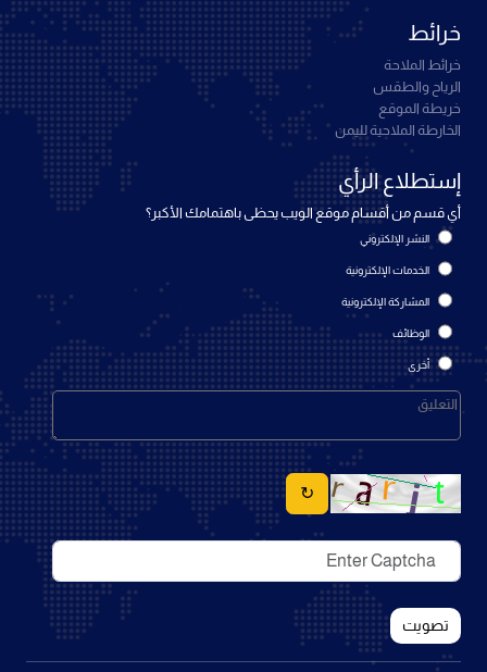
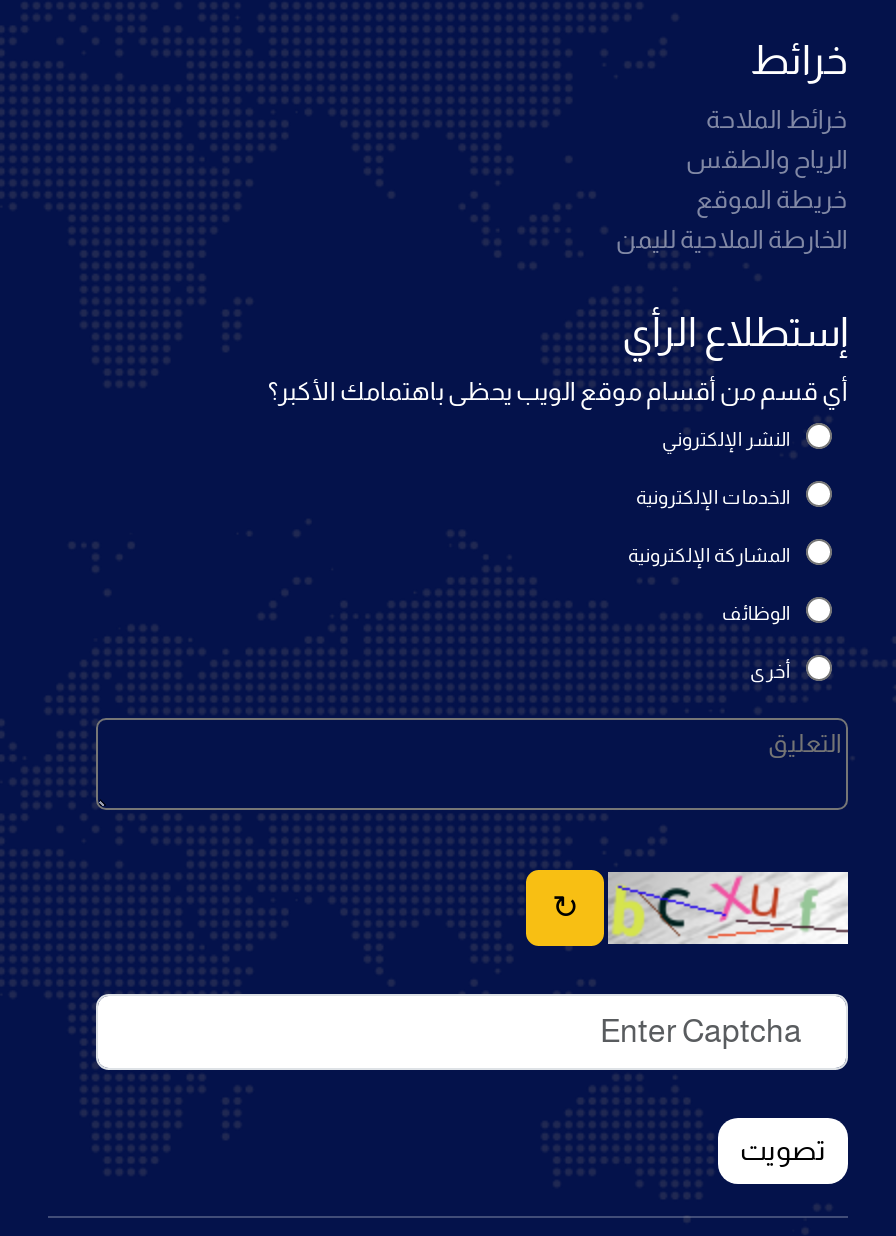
- [image]
+ [image]
